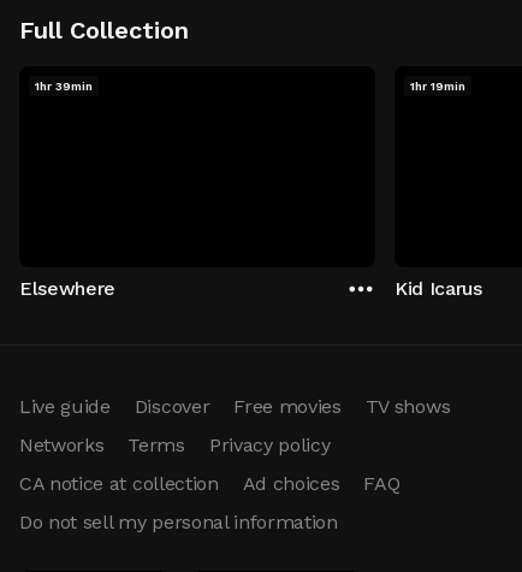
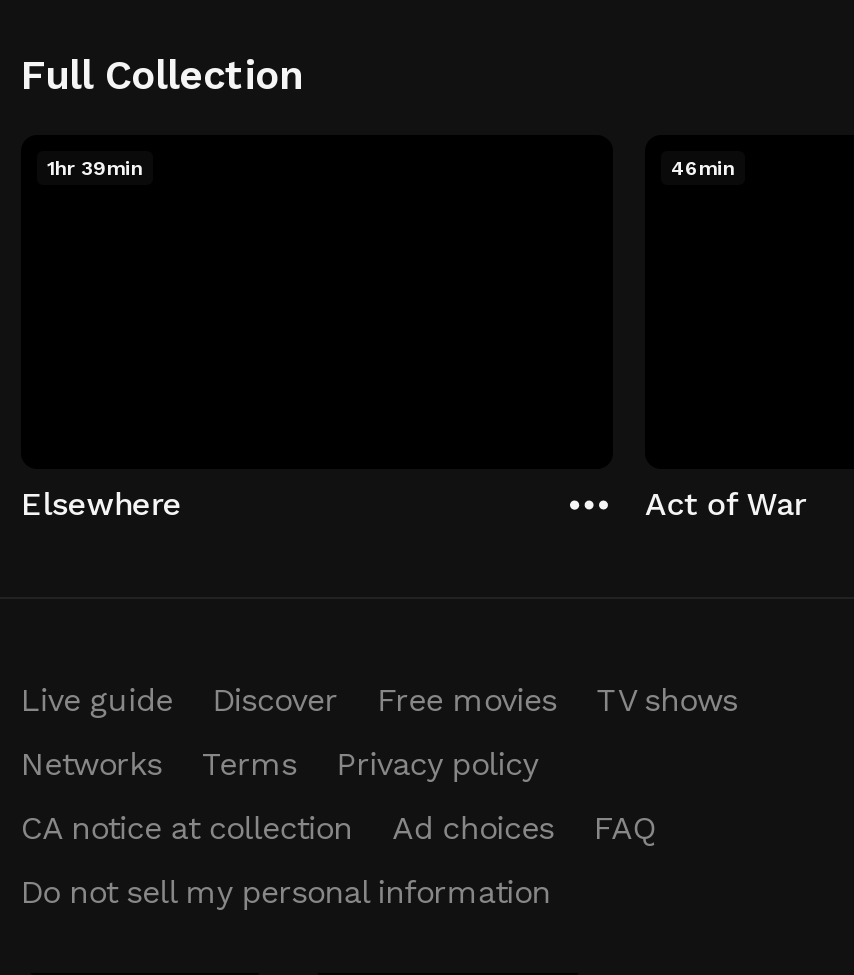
- 1hr 19min
+ 46min

- Kid Icarus
+ Act of War
